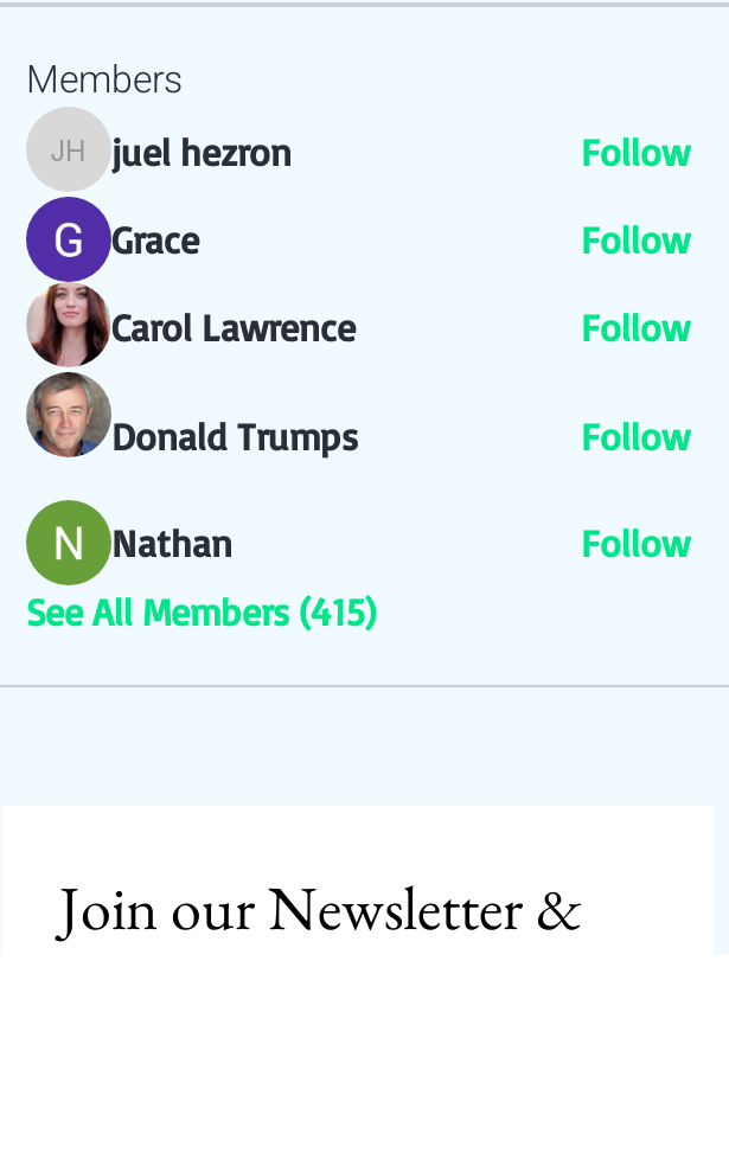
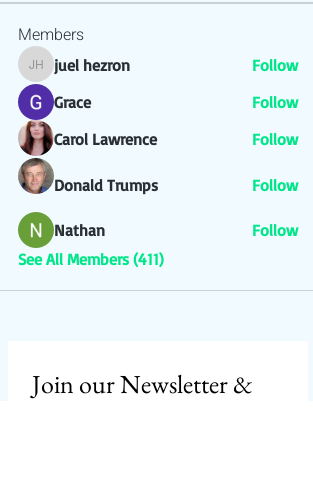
- See All Members (415)
+ See All Members (411)
